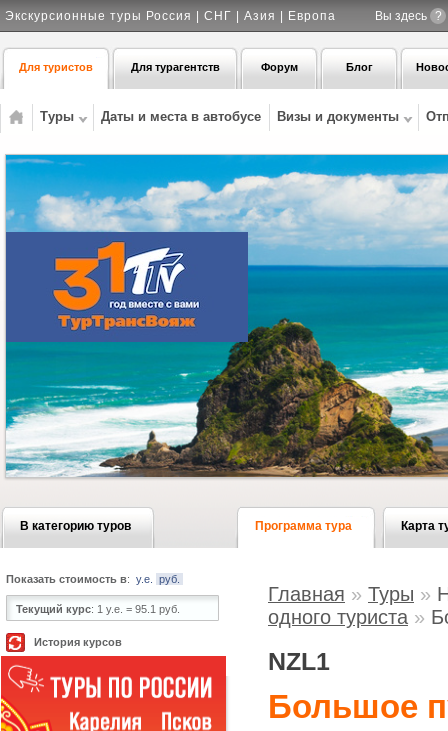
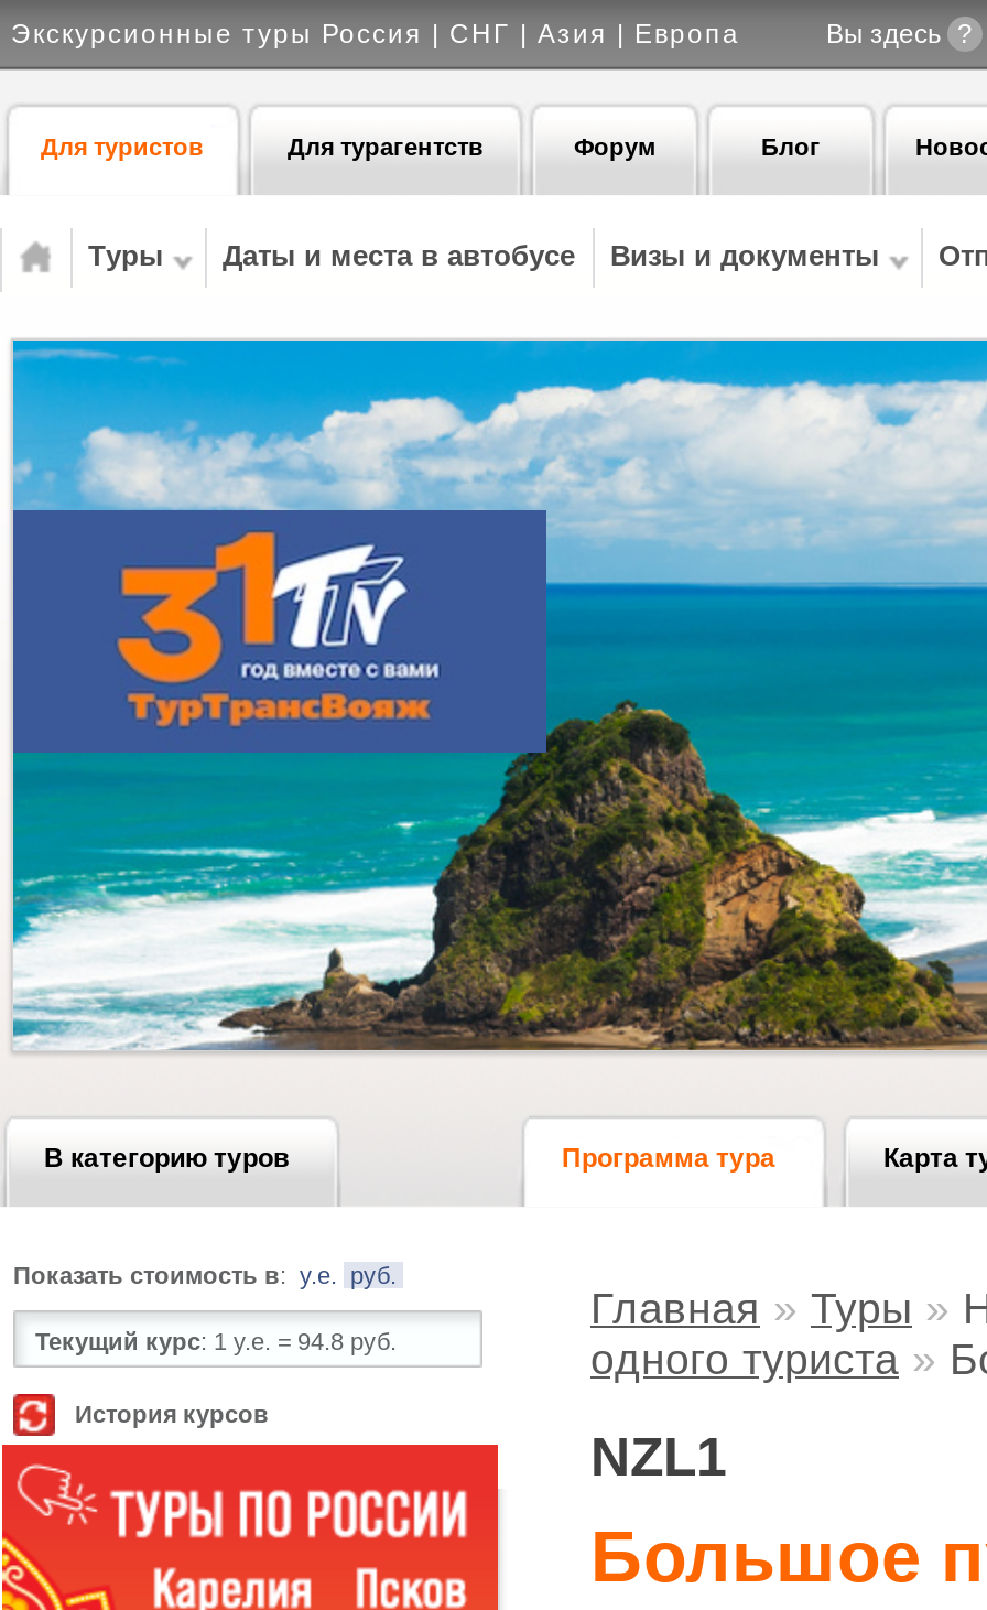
- Текущий курс: 1 у.е. = 95.1 руб.
+ Текущий курс: 1 у.е. = 94.8 руб.
